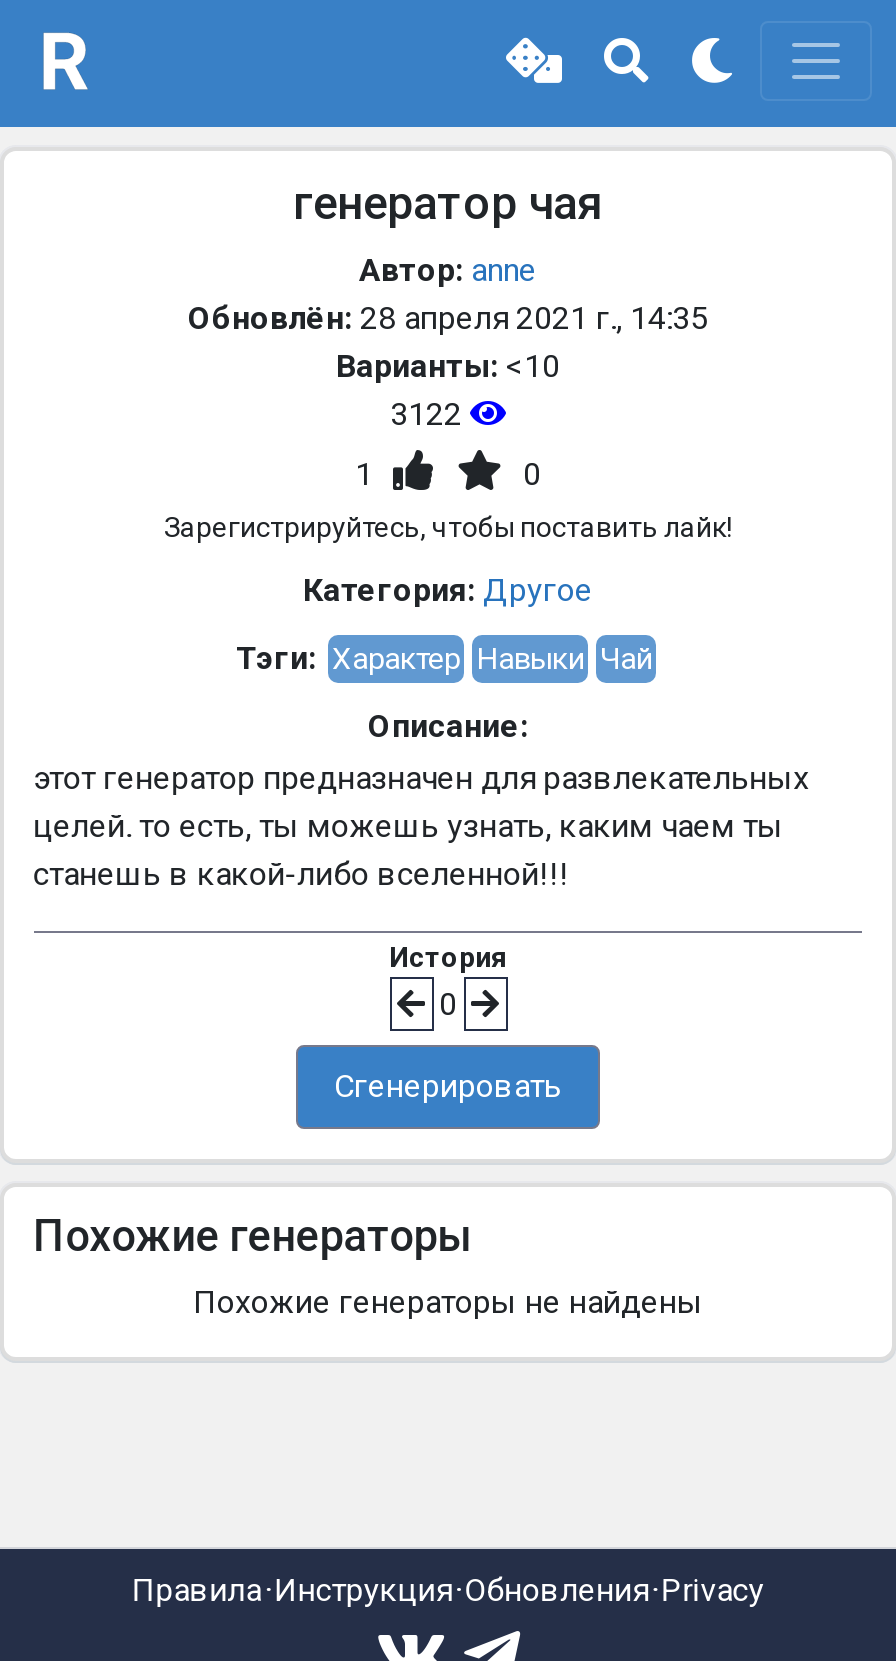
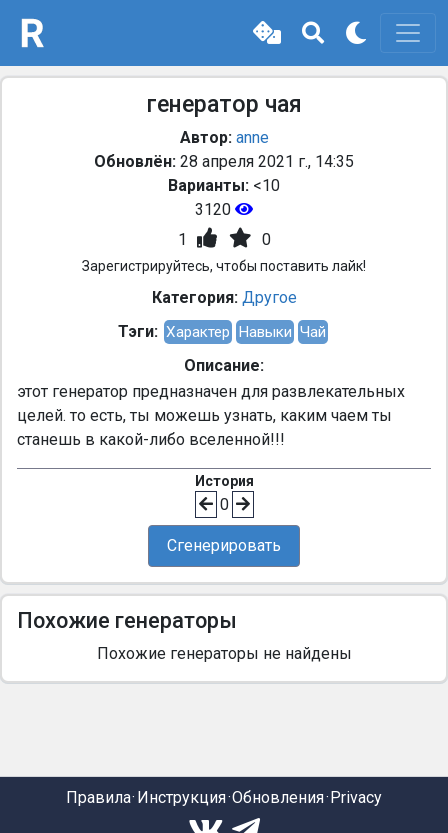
- 3122
+ 3120
